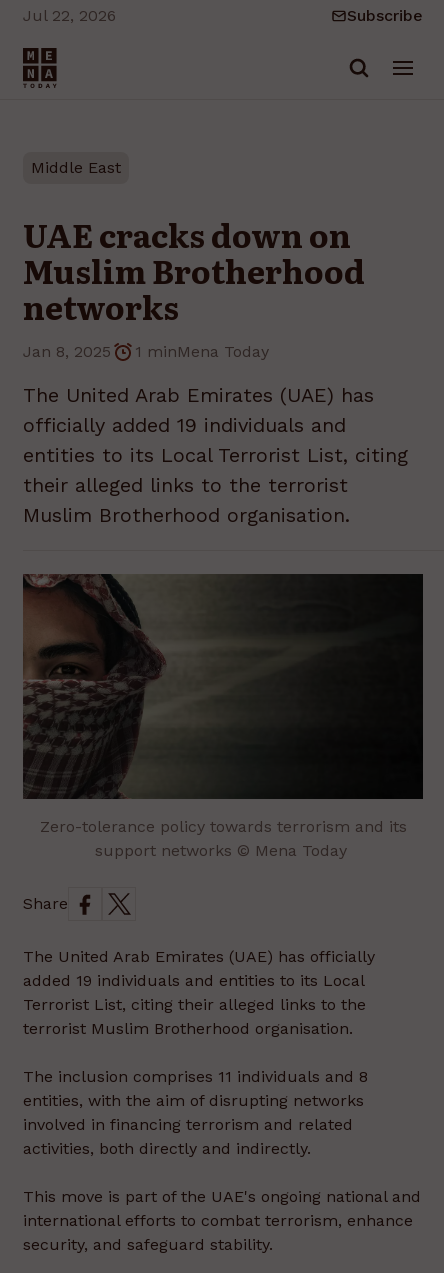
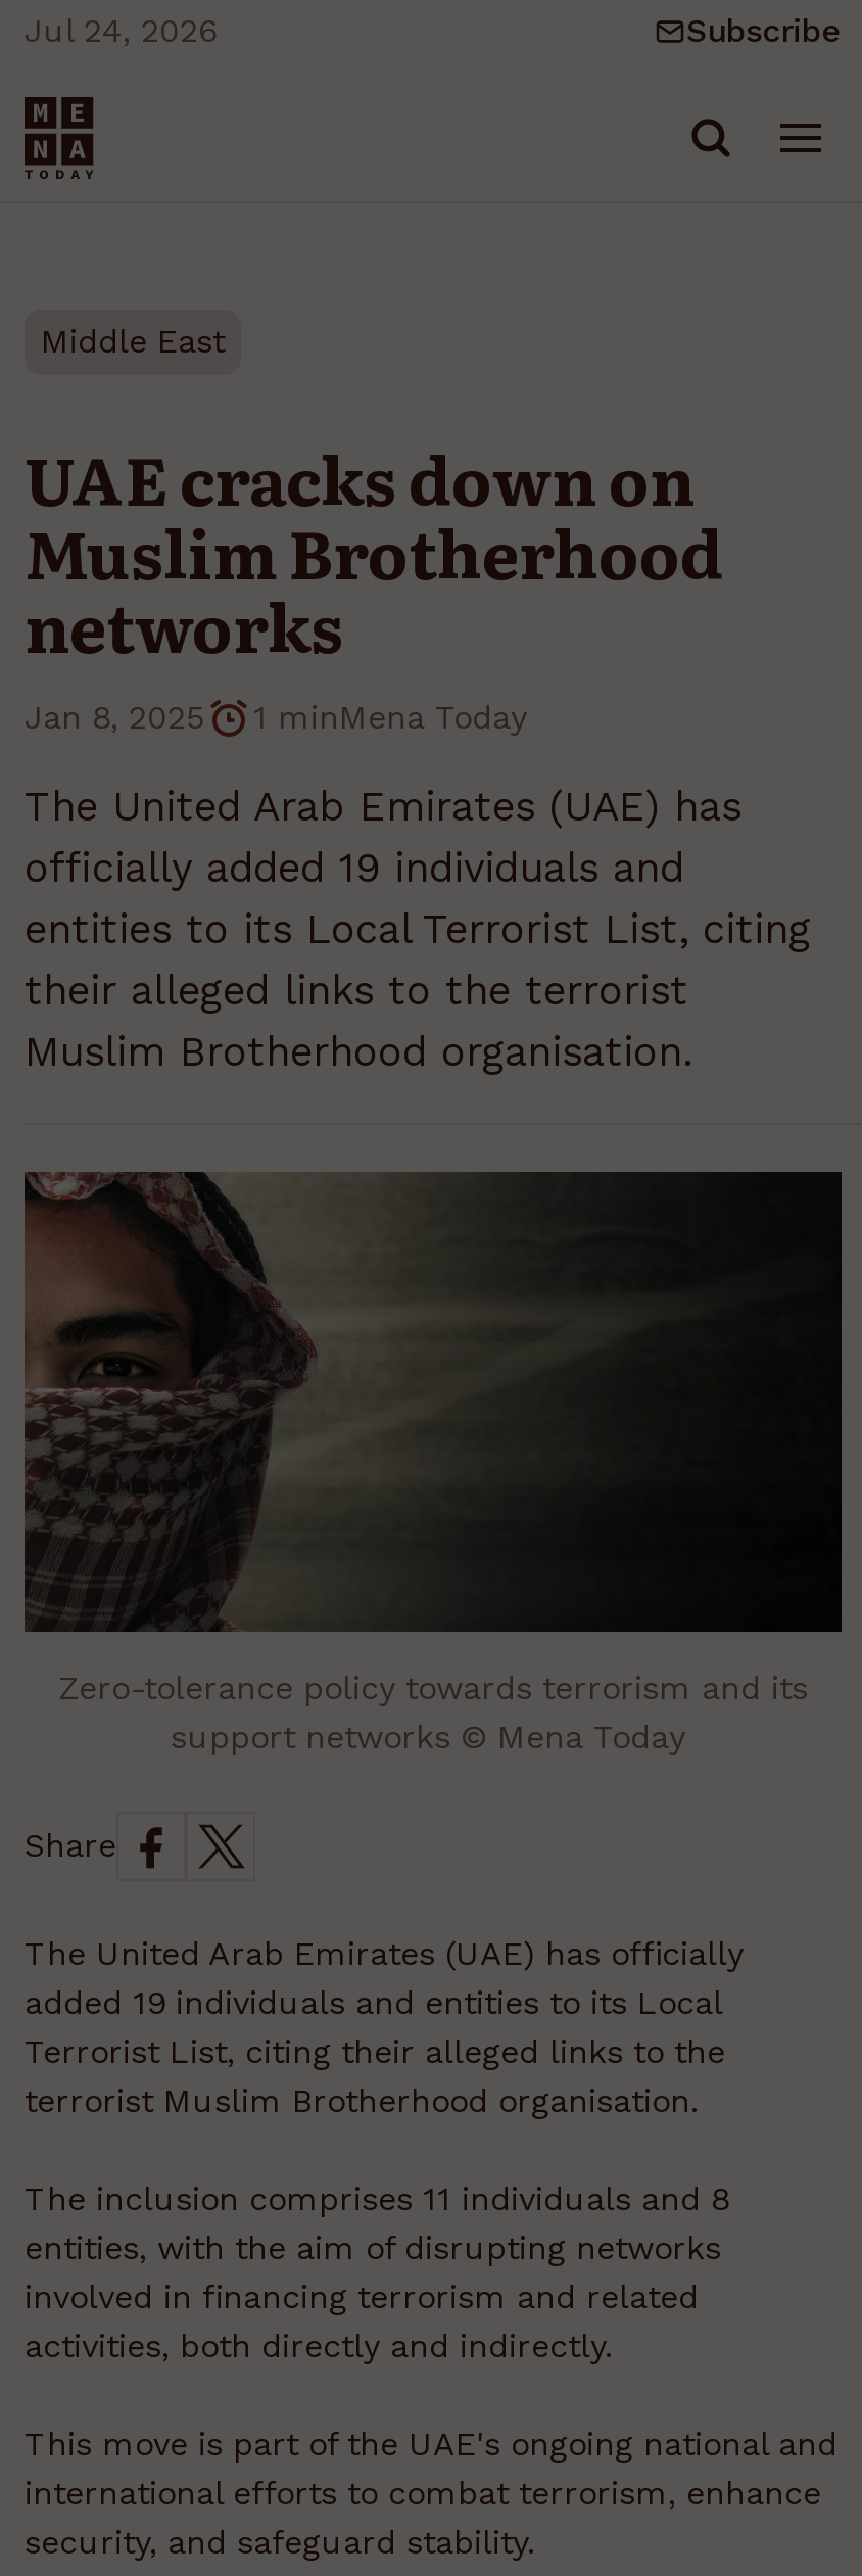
- Jul 22, 2026
+ Jul 24, 2026
